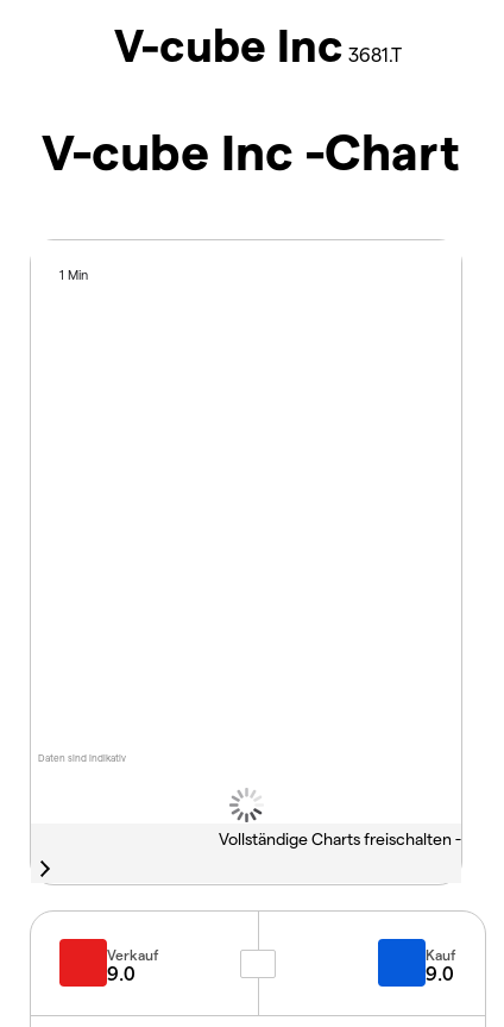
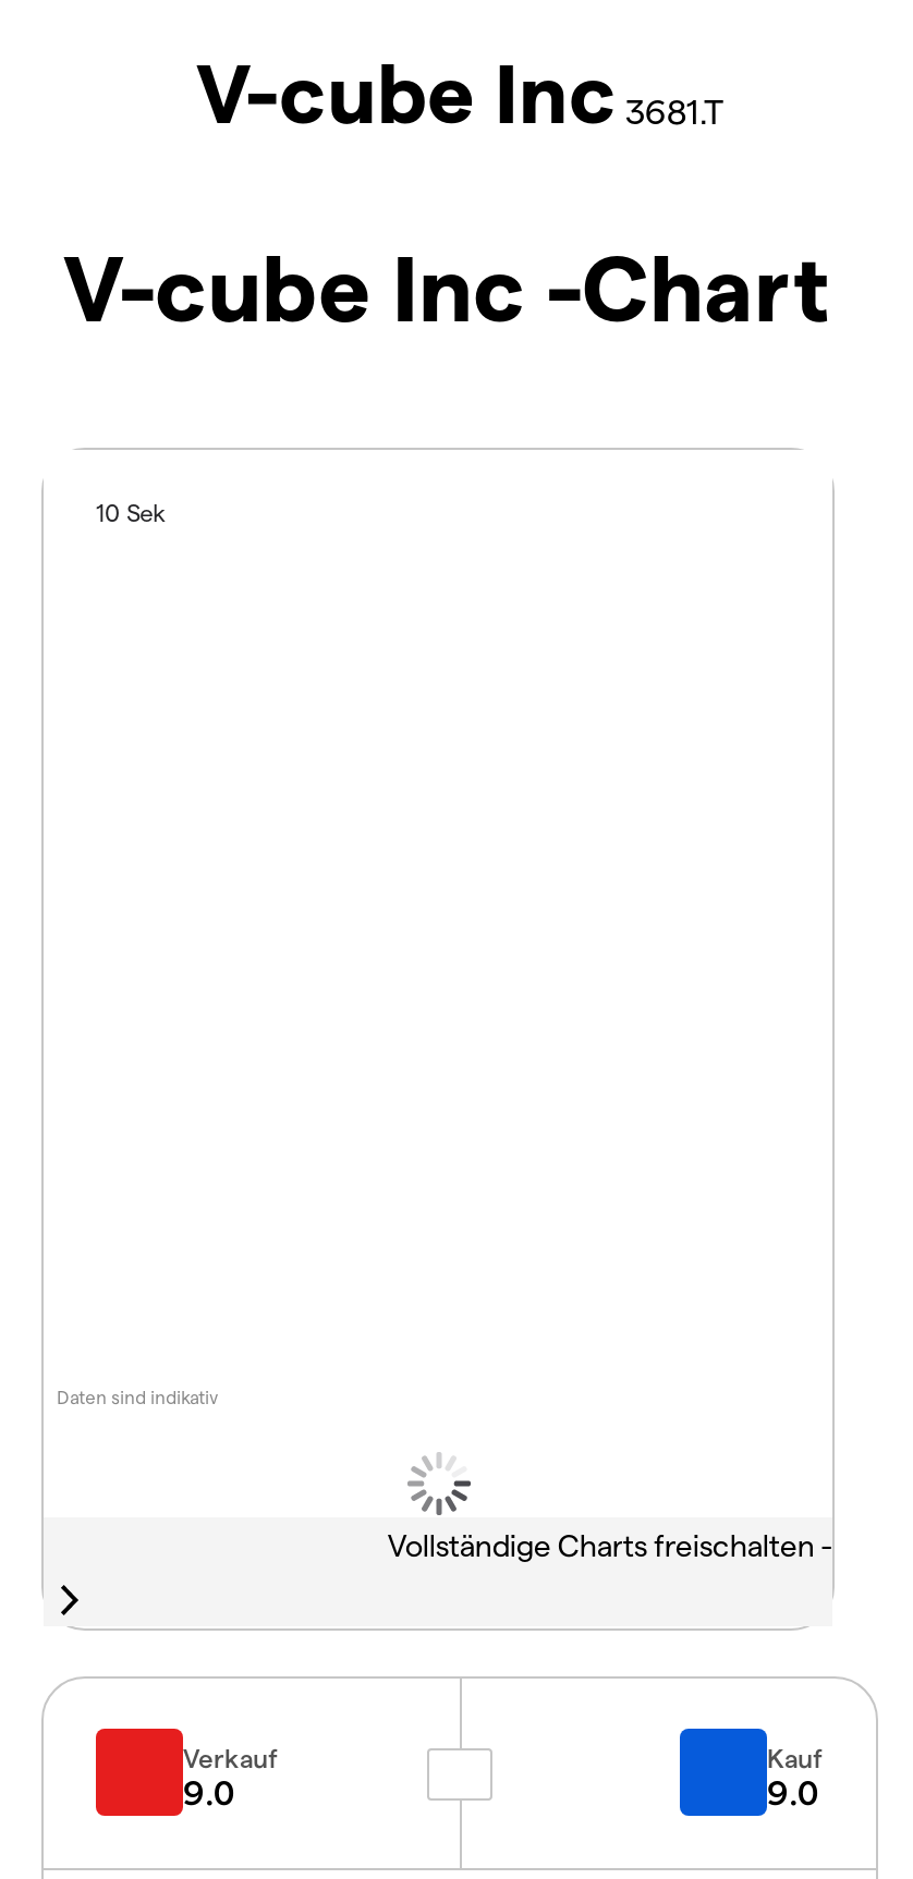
- 1 Min
+ 10 Sek
